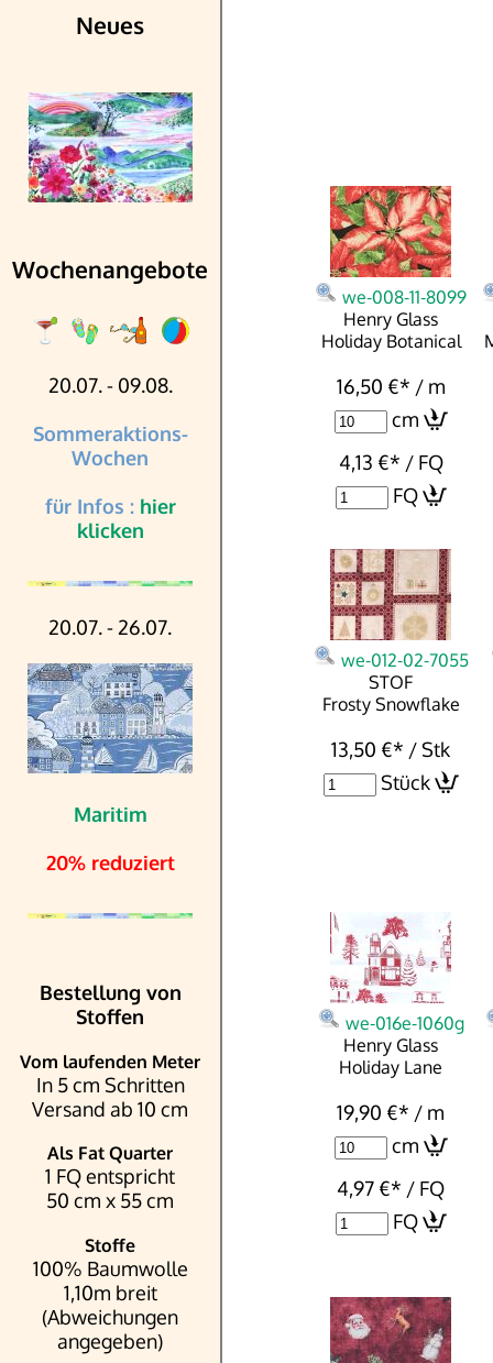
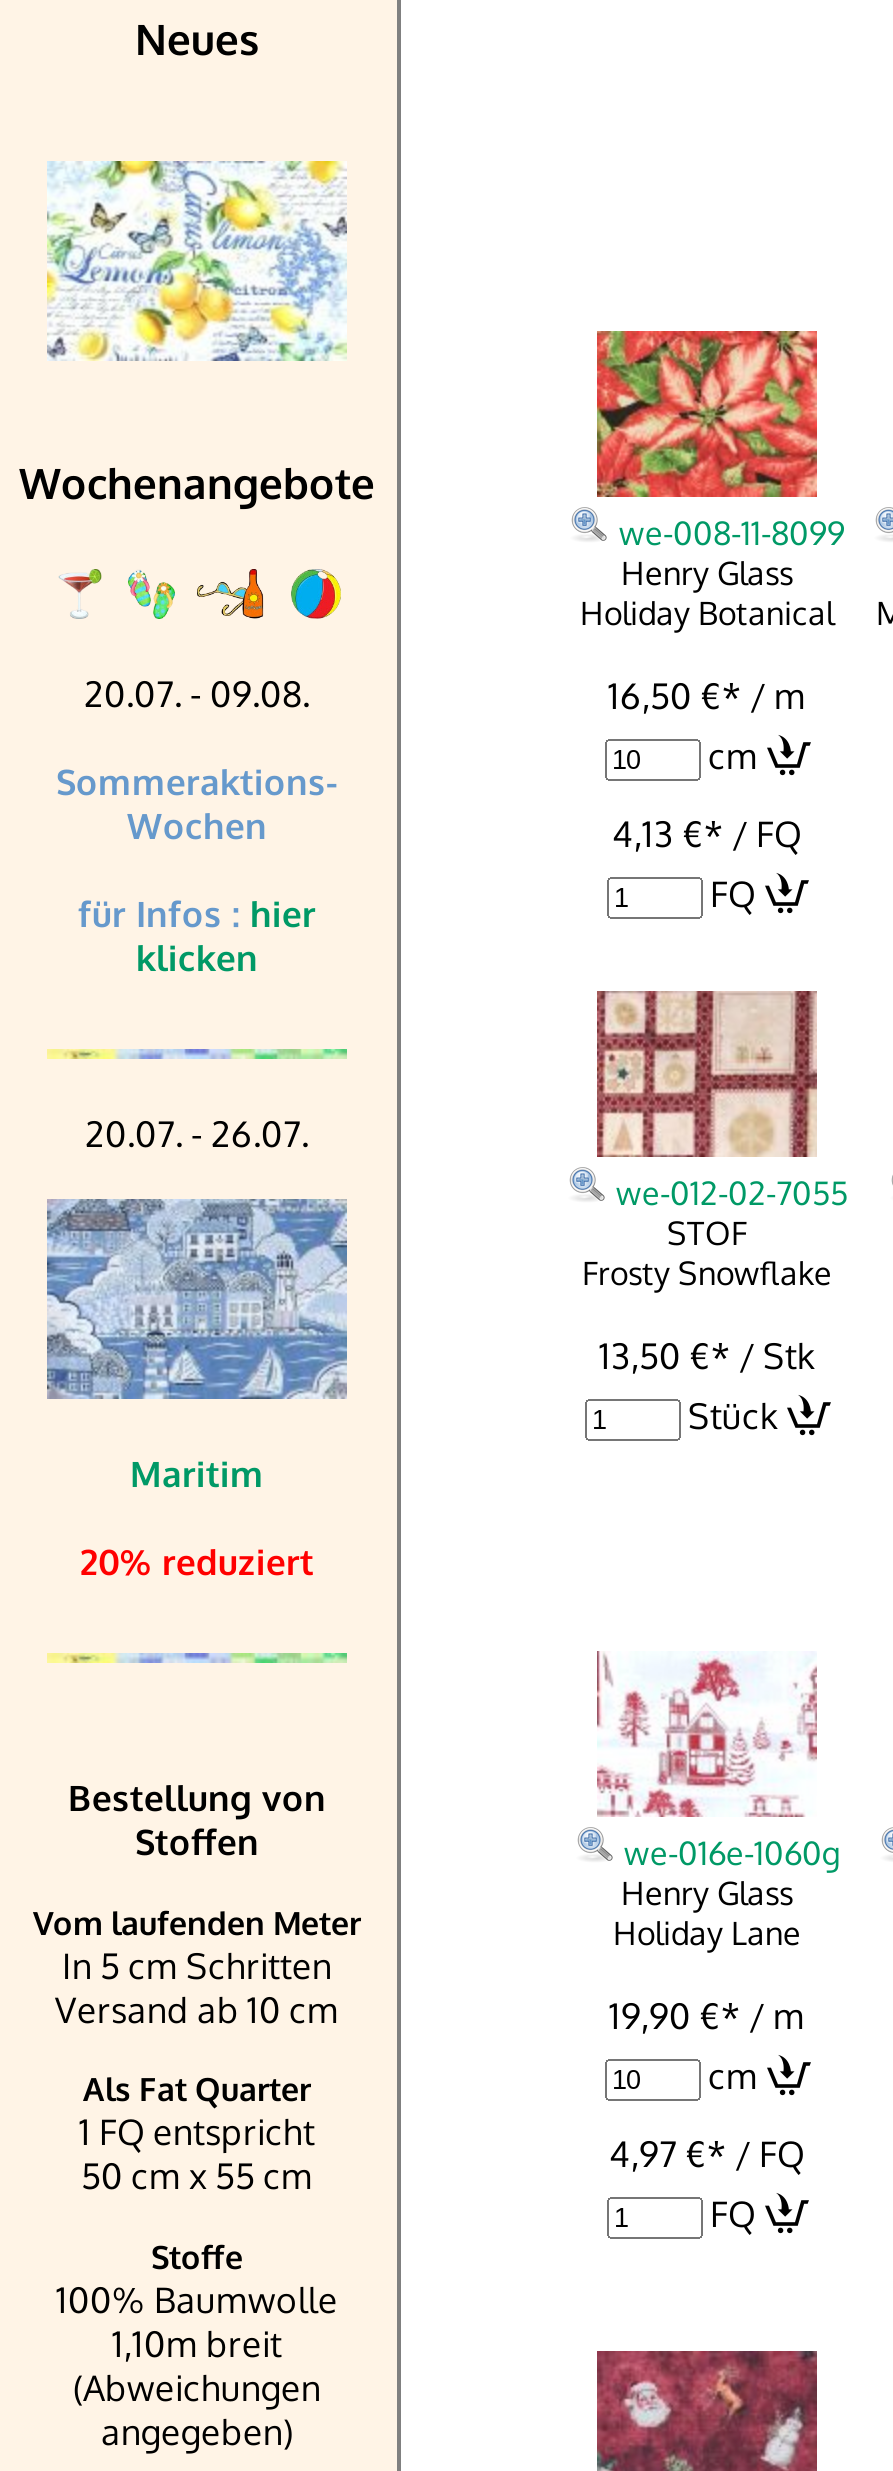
- [image]
+ [image]
